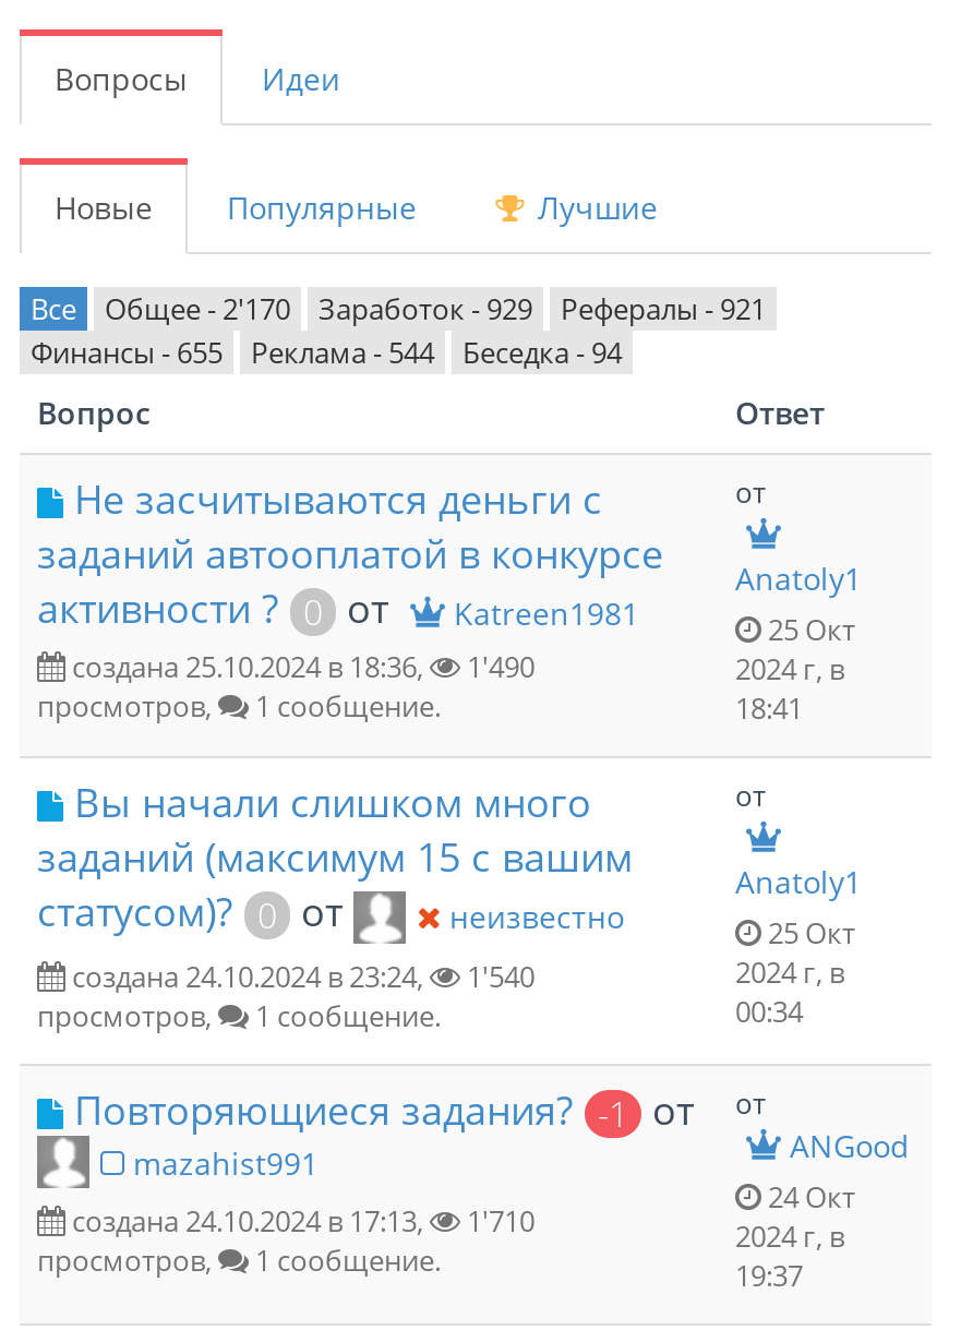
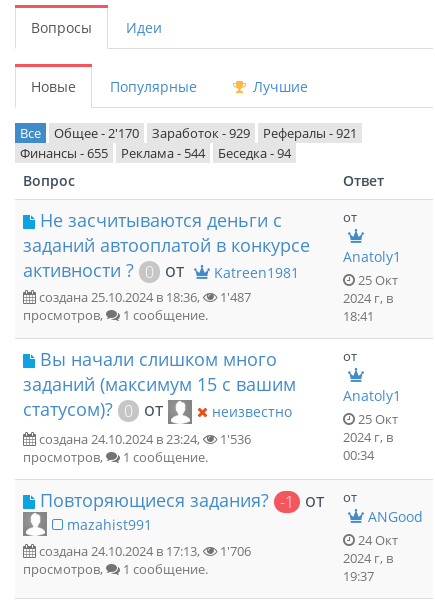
- создана 25.10.2024 в 18:36, 1'490
+ создана 25.10.2024 в 18:36, 1'487

- создана 24.10.2024 в 23:24, 1'540
+ создана 24.10.2024 в 23:24, 1'536

- создана 24.10.2024 в 17:13, 1'710
+ создана 24.10.2024 в 17:13, 1'706
